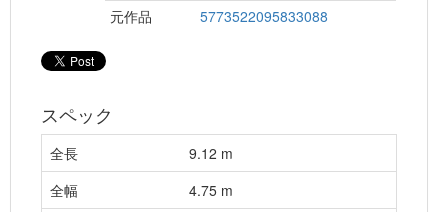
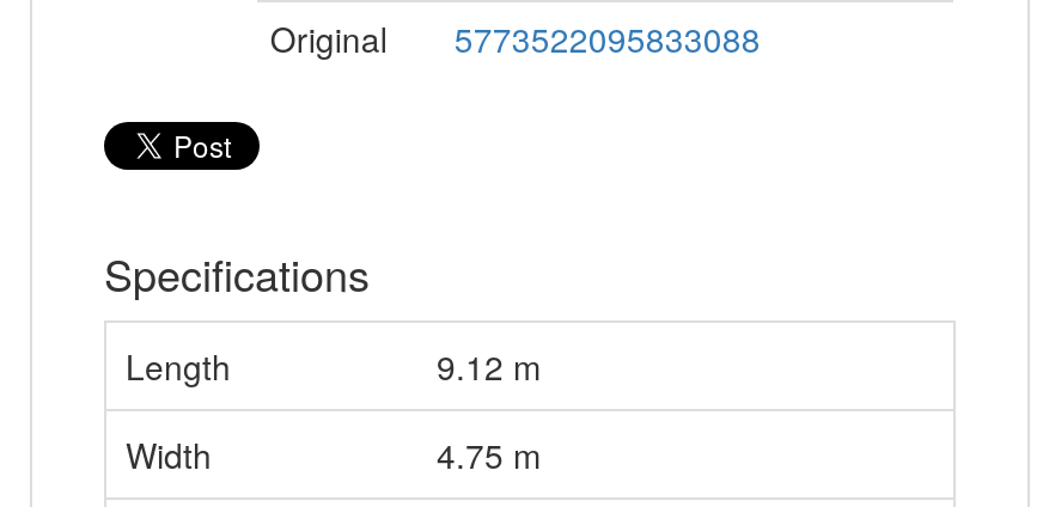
- 元作品
+ Original

- スペック
+ Specifications

- 全長
+ Length

- 全幅
+ Width
